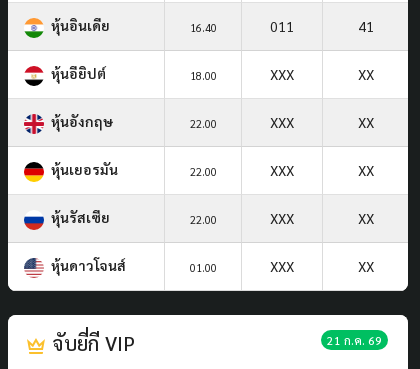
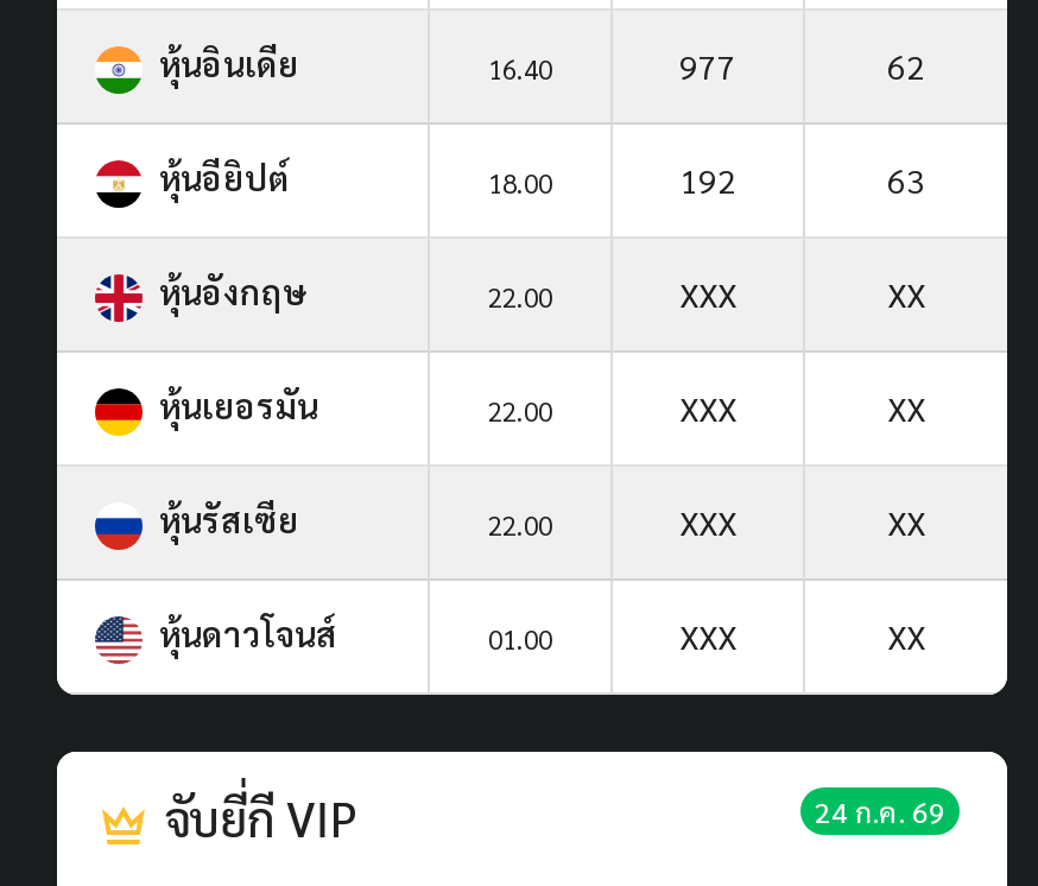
- 011
+ 977

- 41
+ 62

- XXX
- XX
+ 192
+ 63

- 21 ก.ค. 69
+ 24 ก.ค. 69
